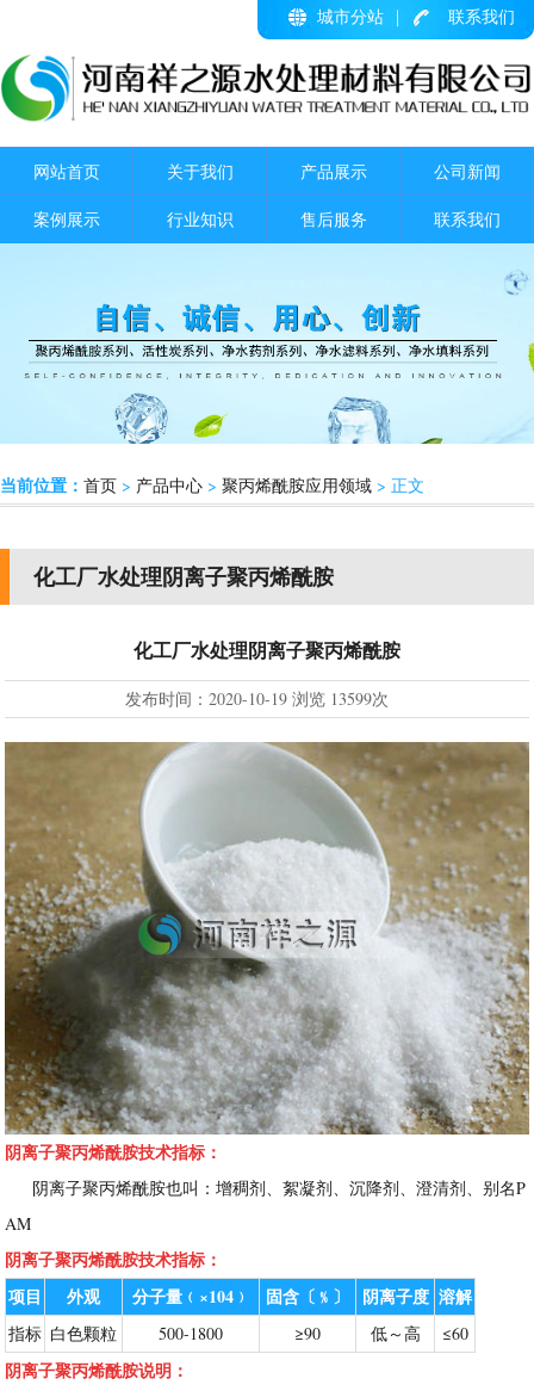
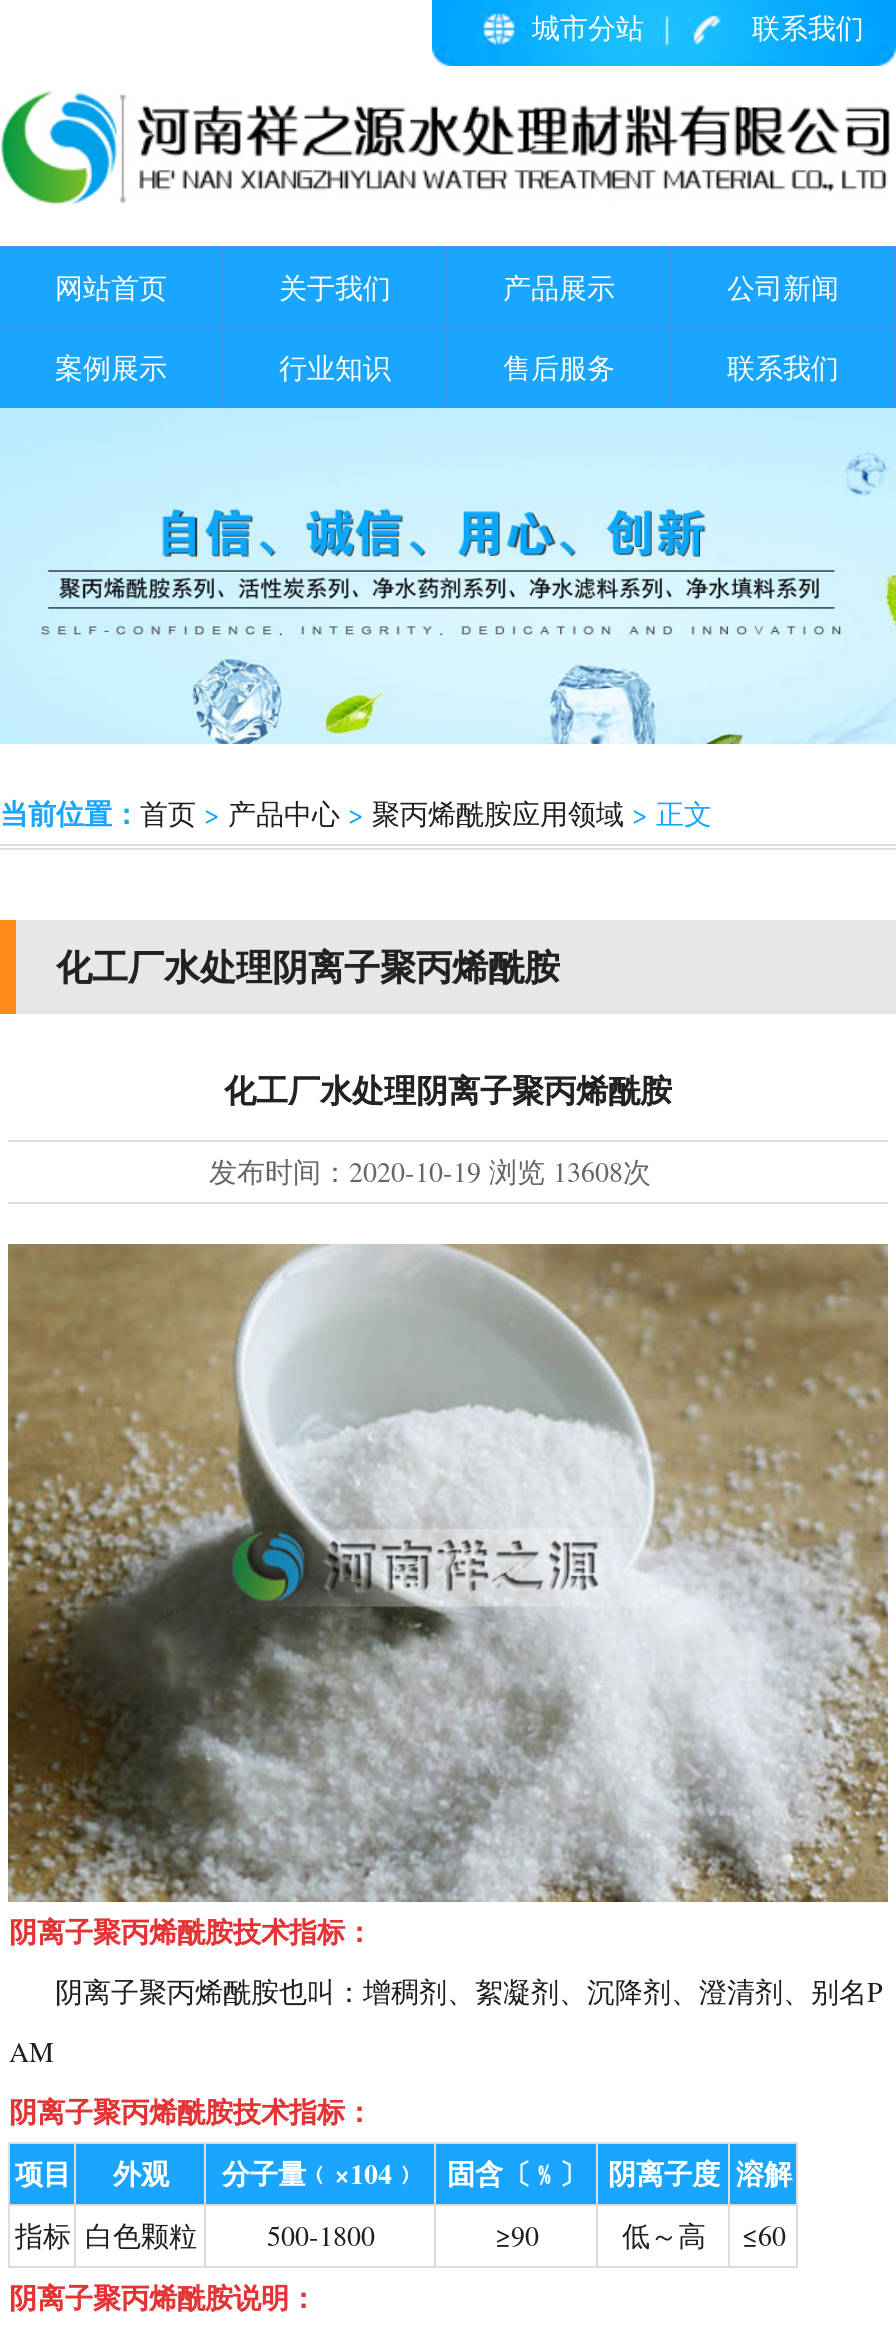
- 发布时间：2020-10-19浏览13599次
+ 发布时间：2020-10-19浏览13608次
